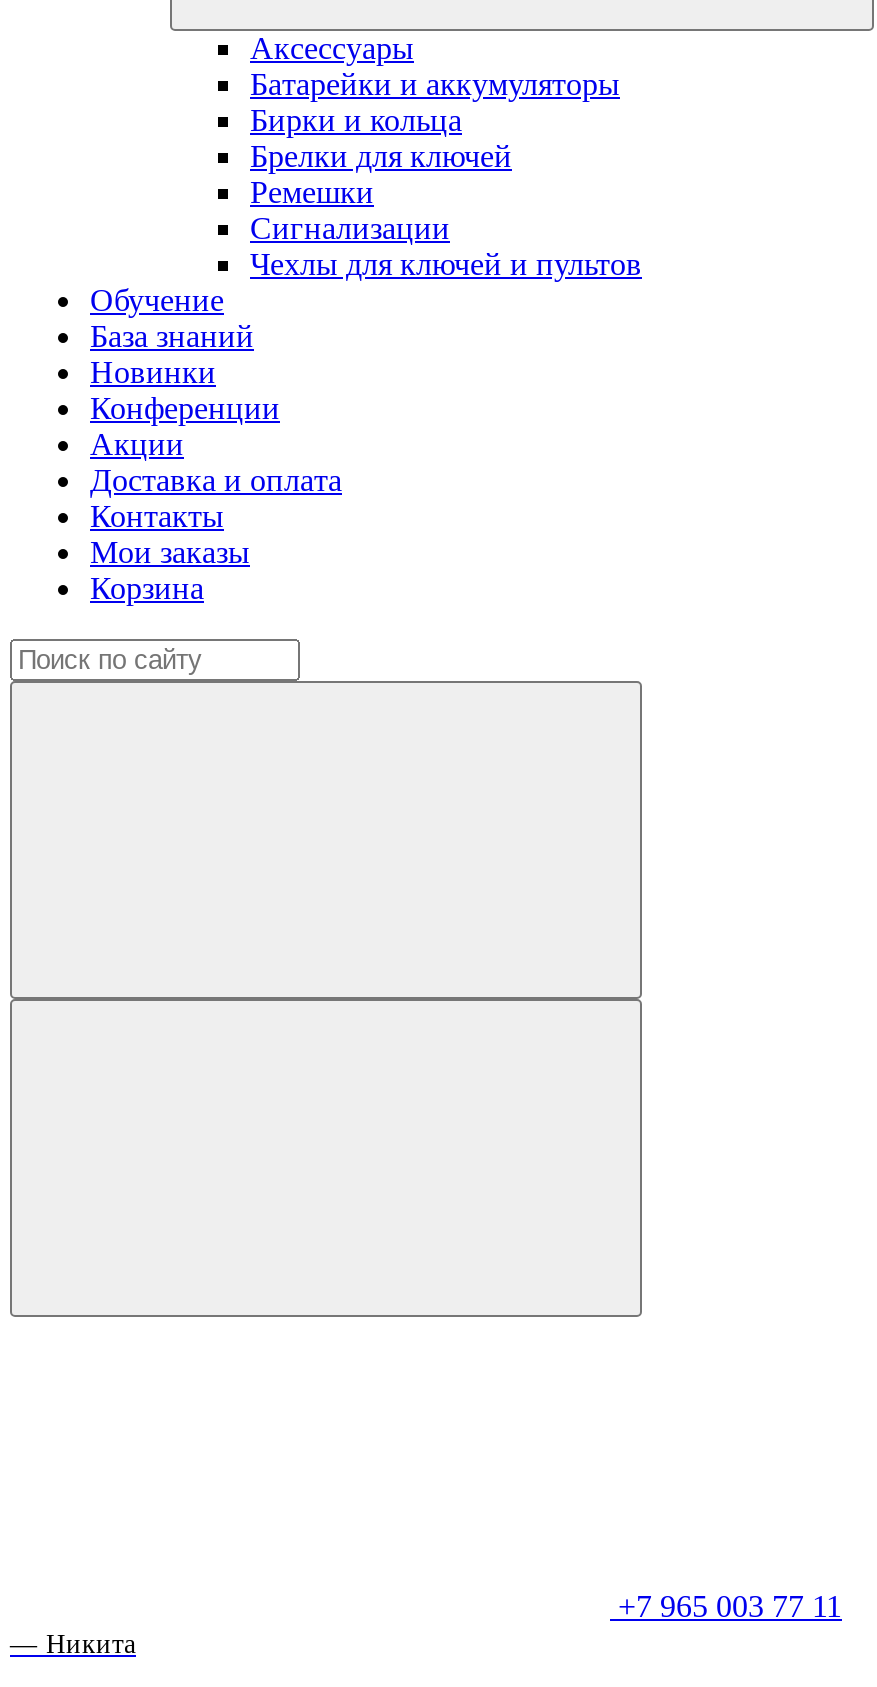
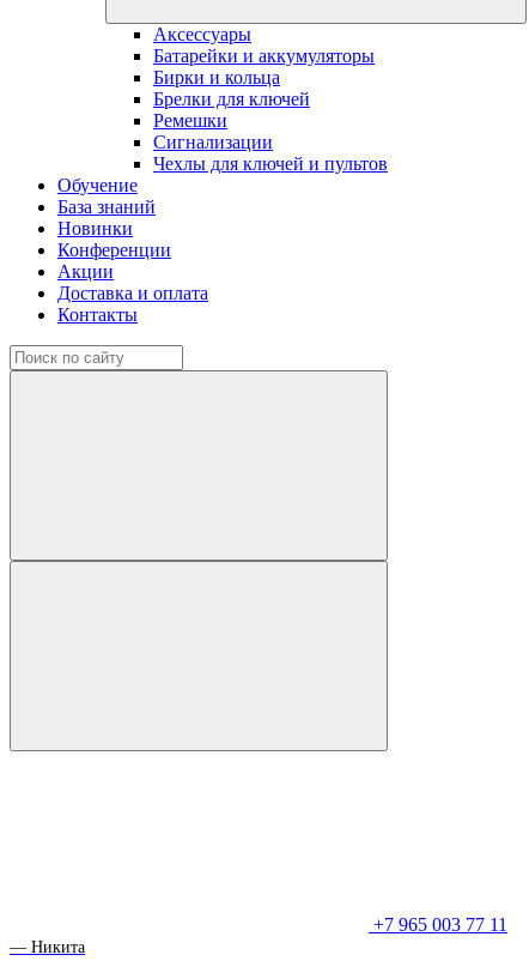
- Мои заказы
- Корзина
